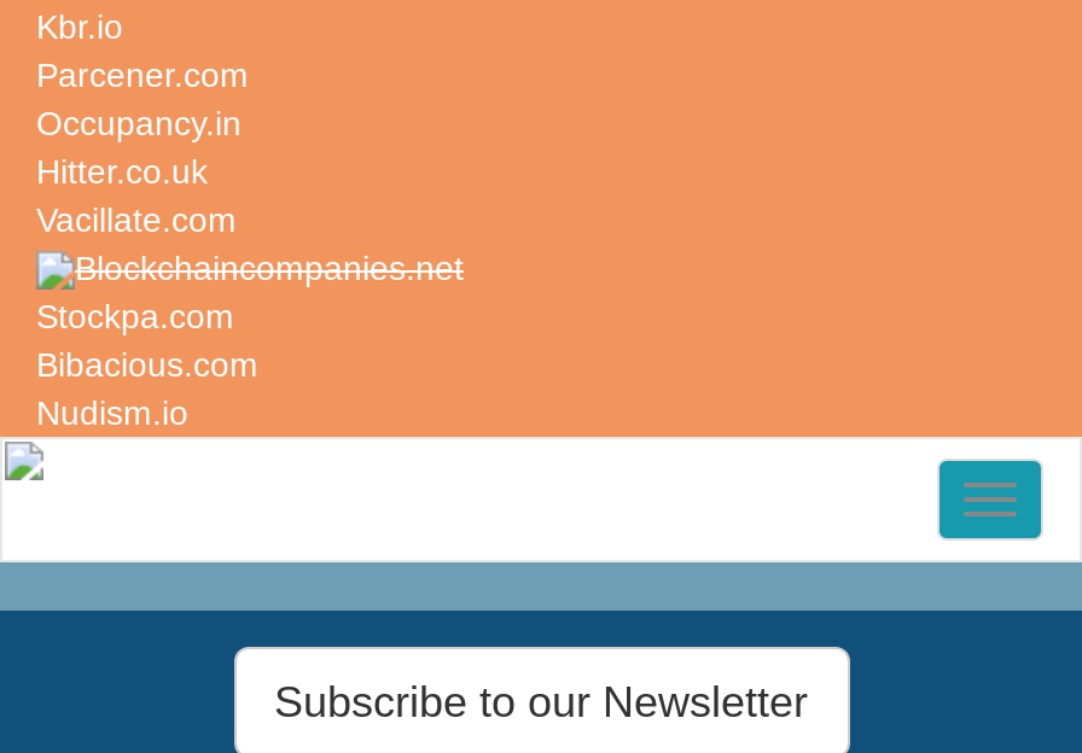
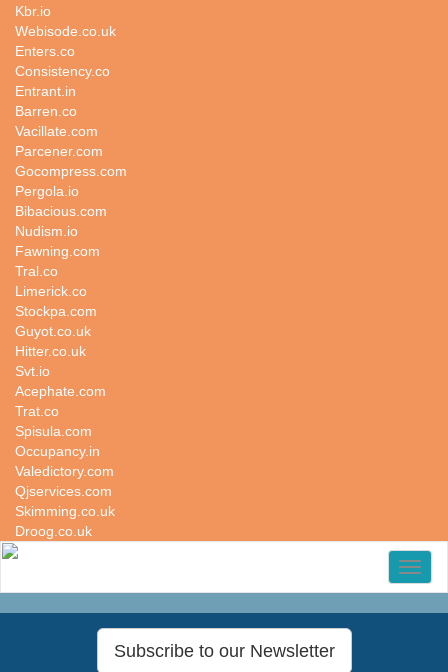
- Parcener.com
- Occupancy.in
- Hitter.co.uk
+ Webisode.co.uk
+ Enters.co
+ Consistency.co
+ Entrant.in
+ Barren.co

- Blockchaincompanies.net
- Stockpa.com
+ Parcener.com
+ Gocompress.com
+ Pergola.io

+ Fawning.com
+ Tral.co
+ Limerick.co
+ Stockpa.com
+ Guyot.co.uk
+ Hitter.co.uk
+ Svt.io
+ Acephate.com
+ Trat.co
+ Spisula.com
+ Occupancy.in
+ Valedictory.com
+ Qjservices.com
+ Skimming.co.uk
+ Droog.co.uk
